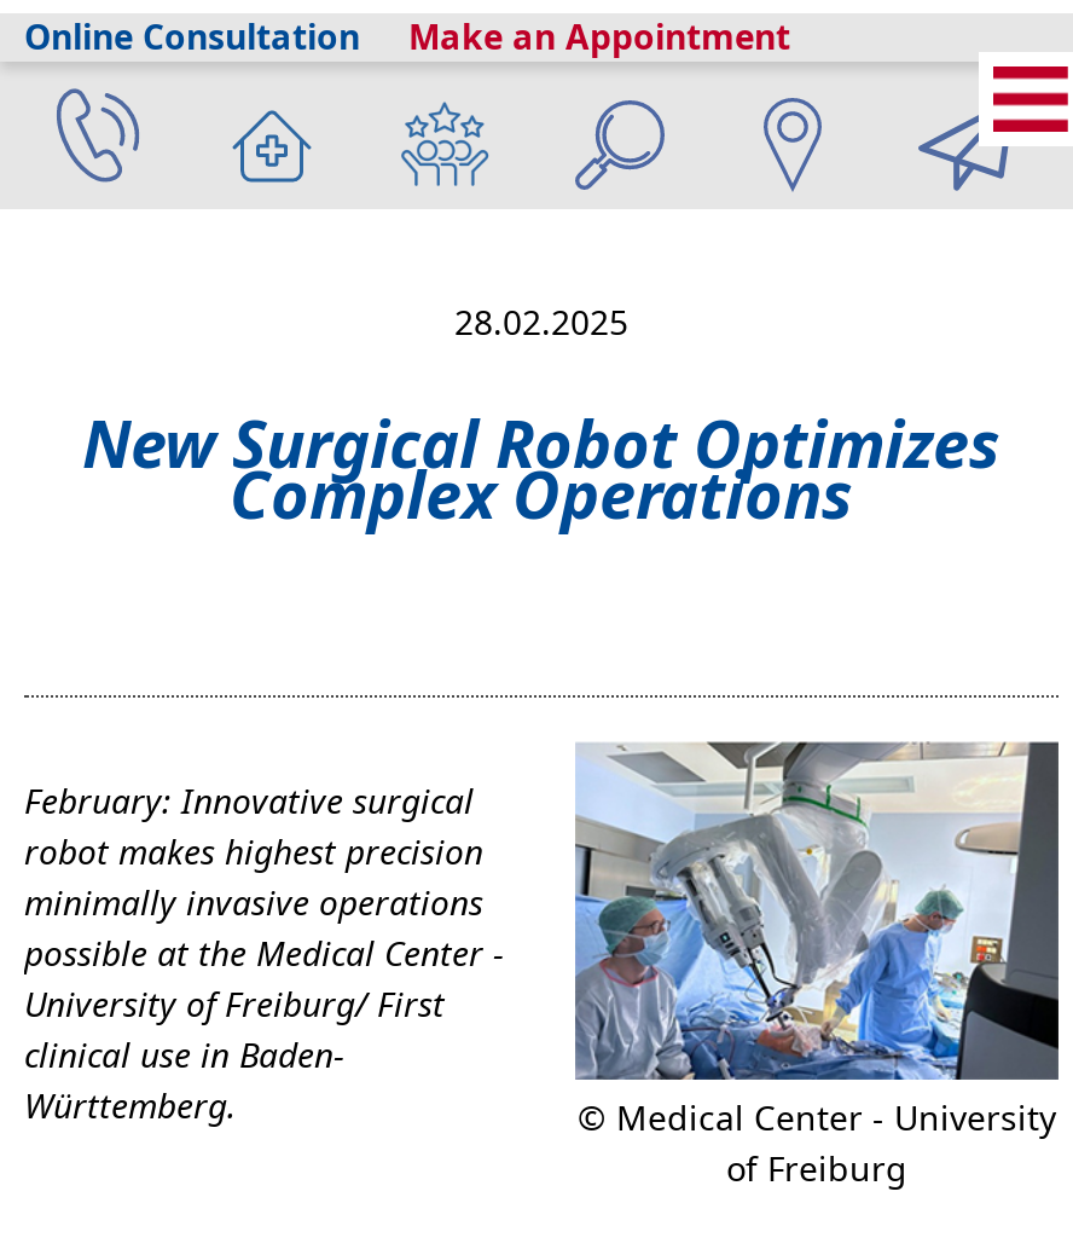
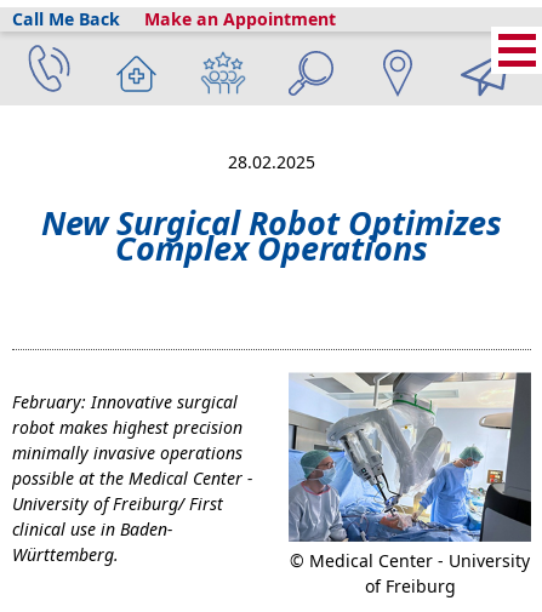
- Online Consultation
+ Call Me Back
